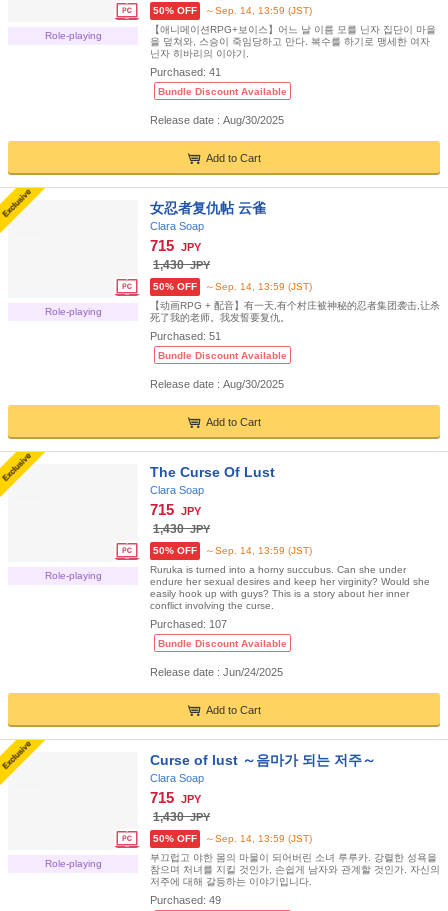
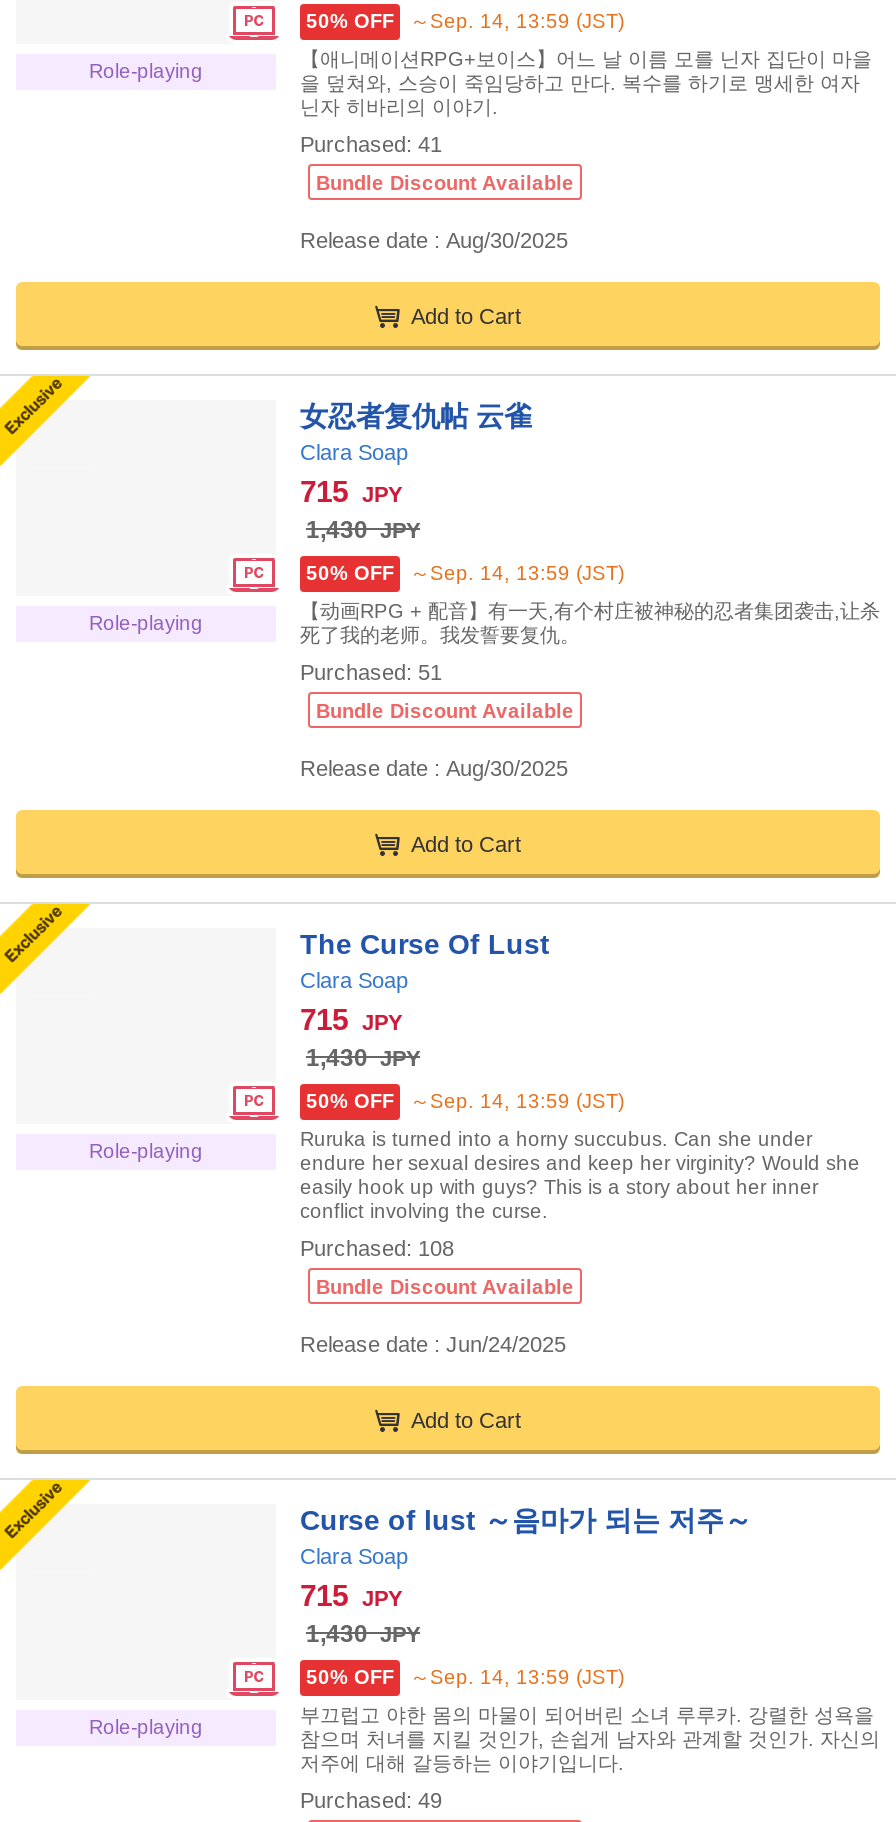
- Purchased: 107
+ Purchased: 108
